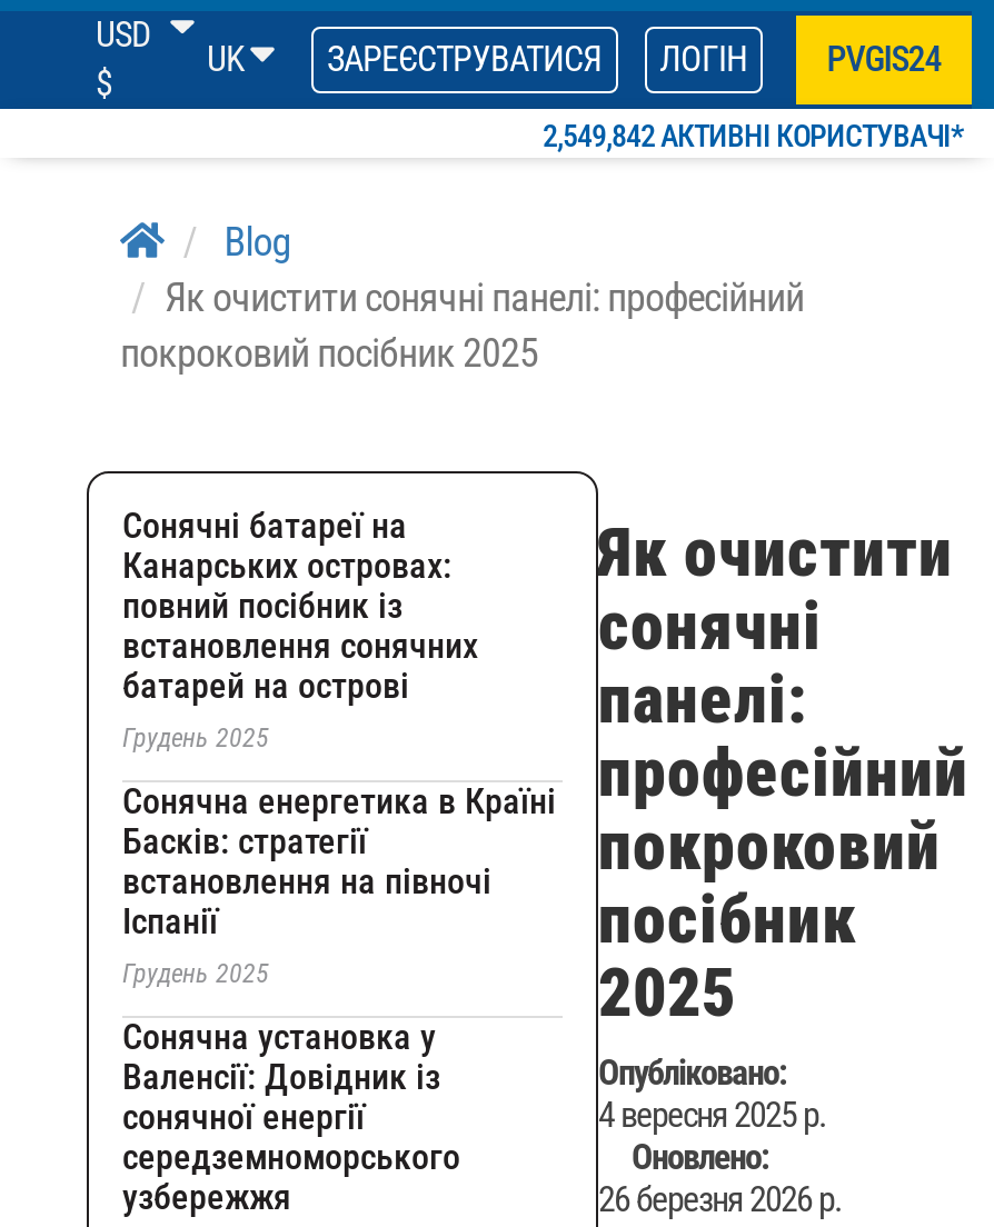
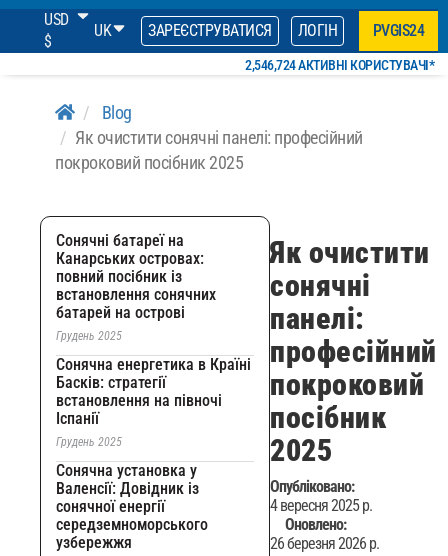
- 2,549,842 АКТИВНІ КОРИСТУВАЧІ*
+ 2,546,724 АКТИВНІ КОРИСТУВАЧІ*
